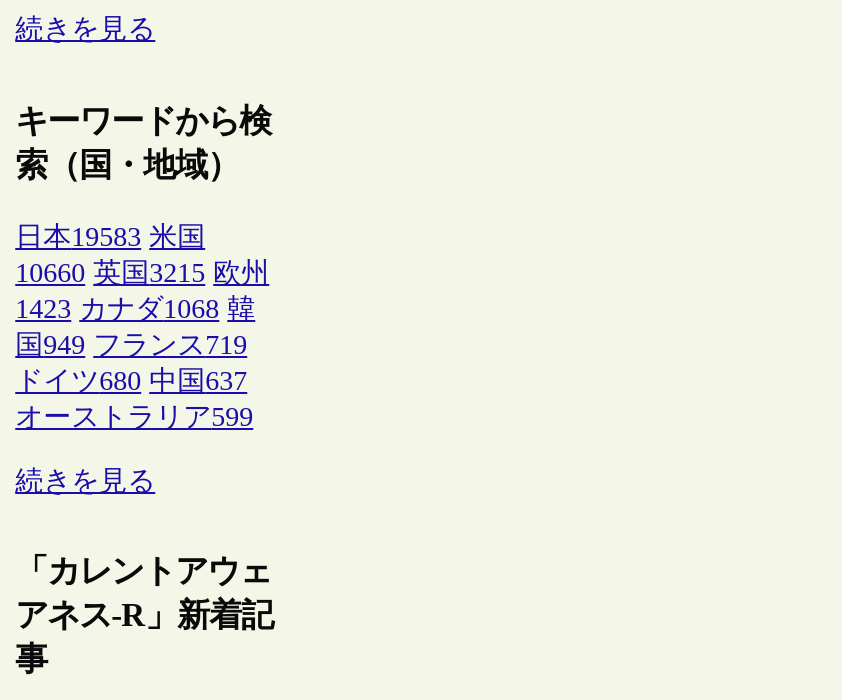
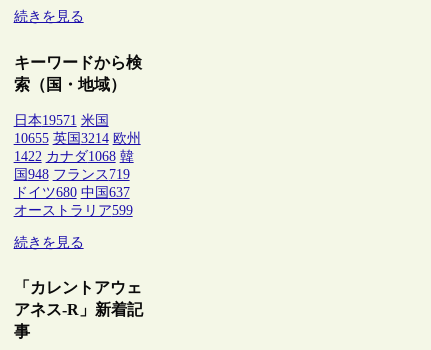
- 日本19583 米国
+ 日本19571 米国

- 10660 英国3215 欧州
+ 10655 英国3214 欧州

- 1423 カナダ1068 韓
+ 1422 カナダ1068 韓

- 国949 フランス719
+ 国948 フランス719
